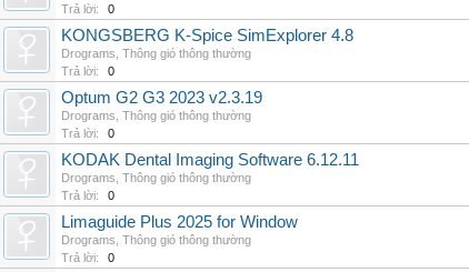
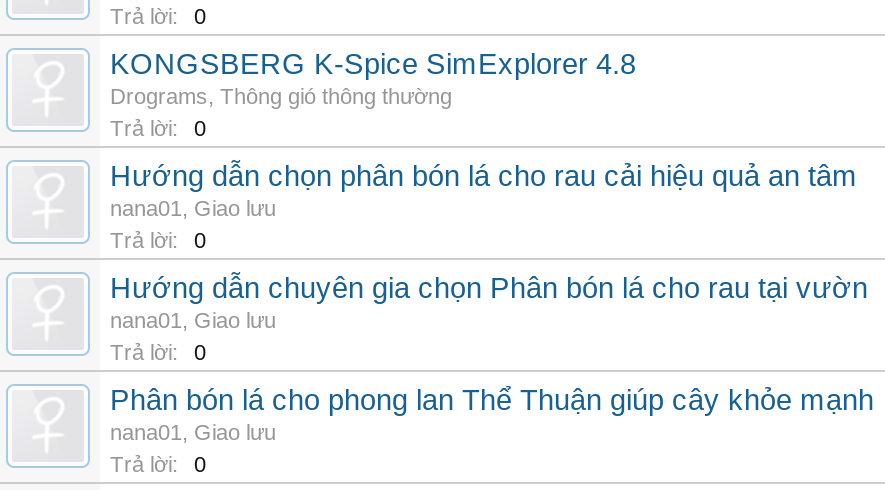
- Optum G2 G3 2023 v2.3.19
- Drograms, Thông gió thông thường
+ Hướng dẫn chọn phân bón lá cho rau cải hiệu quả an tâm
+ nana01, Giao lưu

- KODAK Dental Imaging Software 6.12.11
- Drograms, Thông gió thông thường
+ Hướng dẫn chuyên gia chọn Phân bón lá cho rau tại vườn
+ nana01, Giao lưu

- Limaguide Plus 2025 for Window
- Drograms, Thông gió thông thường
+ Phân bón lá cho phong lan Thể Thuận giúp cây khỏe mạnh
+ nana01, Giao lưu
